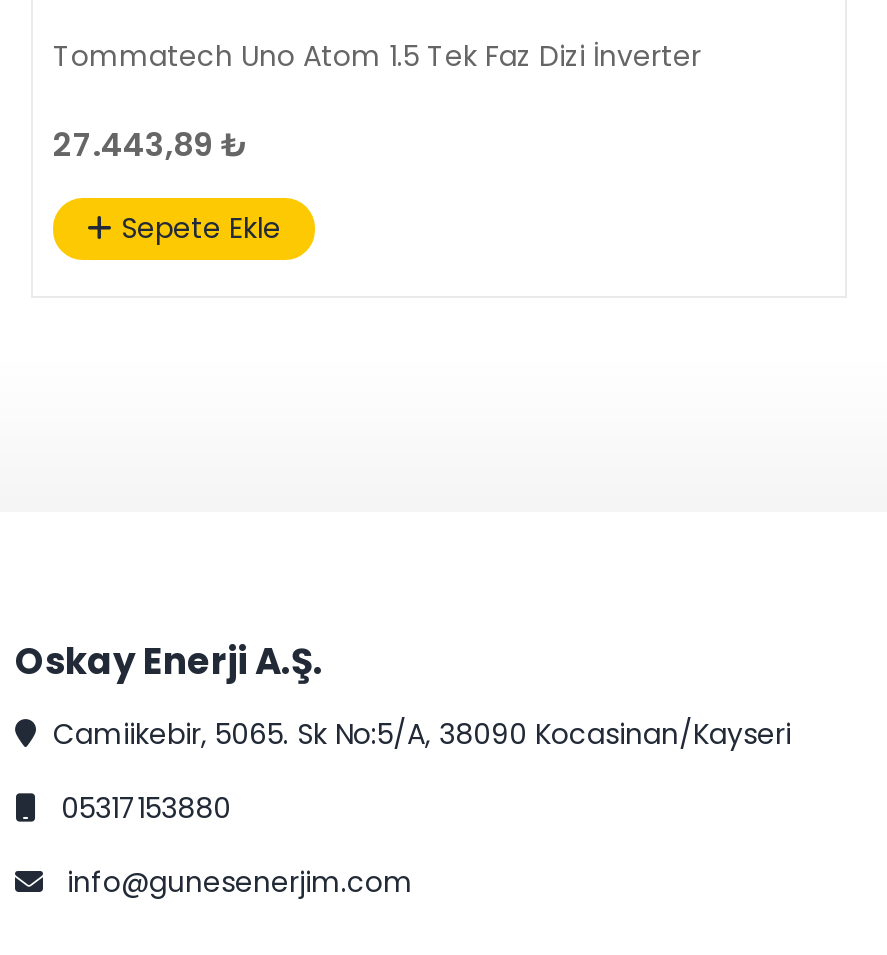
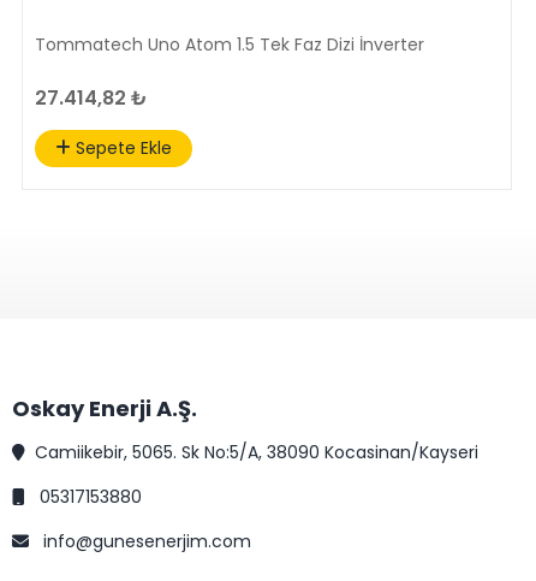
- 27.443,89 ₺
+ 27.414,82 ₺
